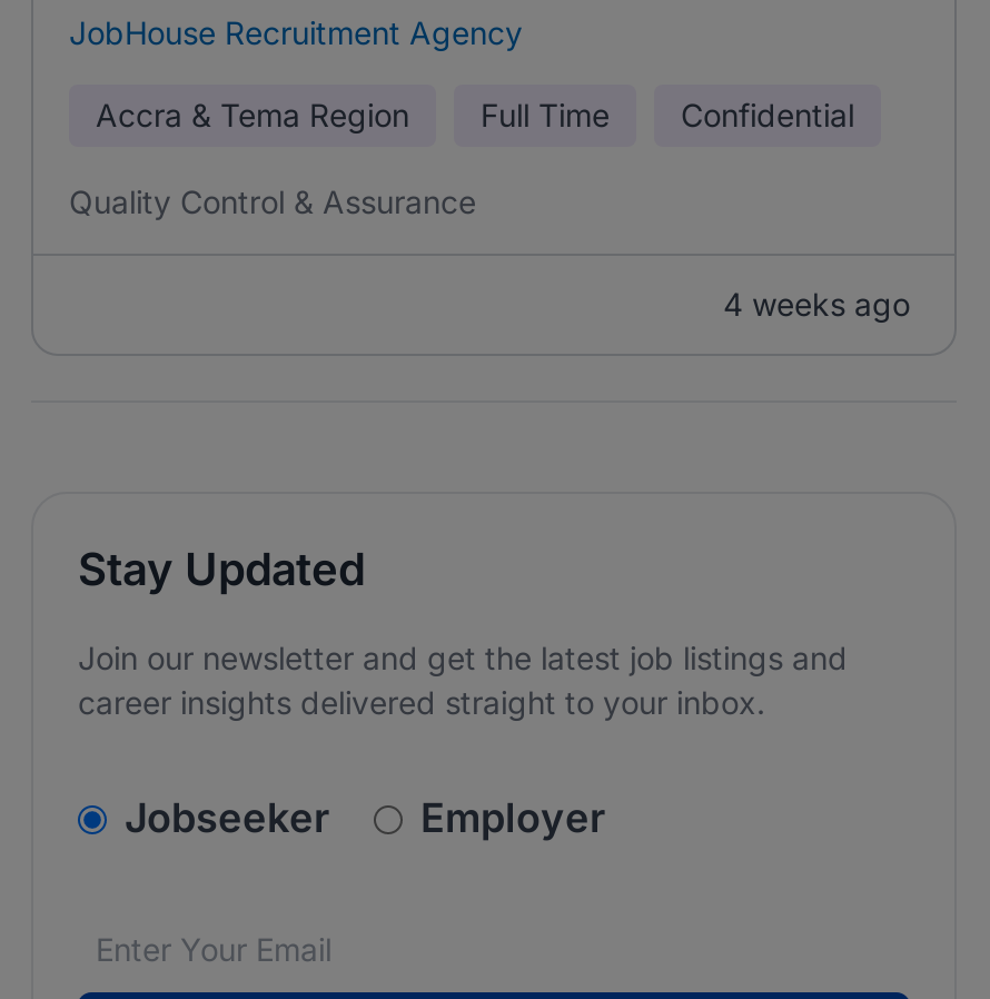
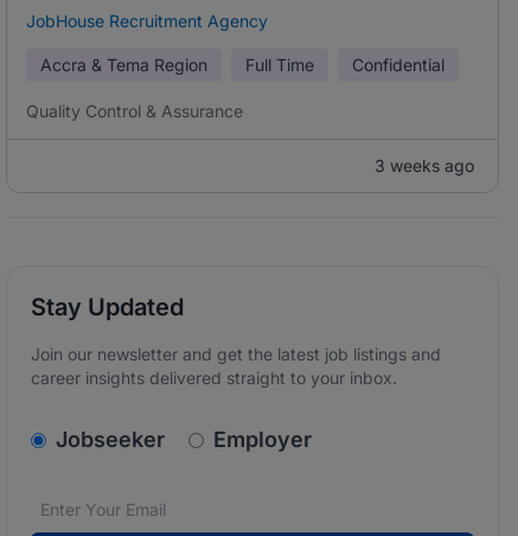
- 4 weeks ago
+ 3 weeks ago
